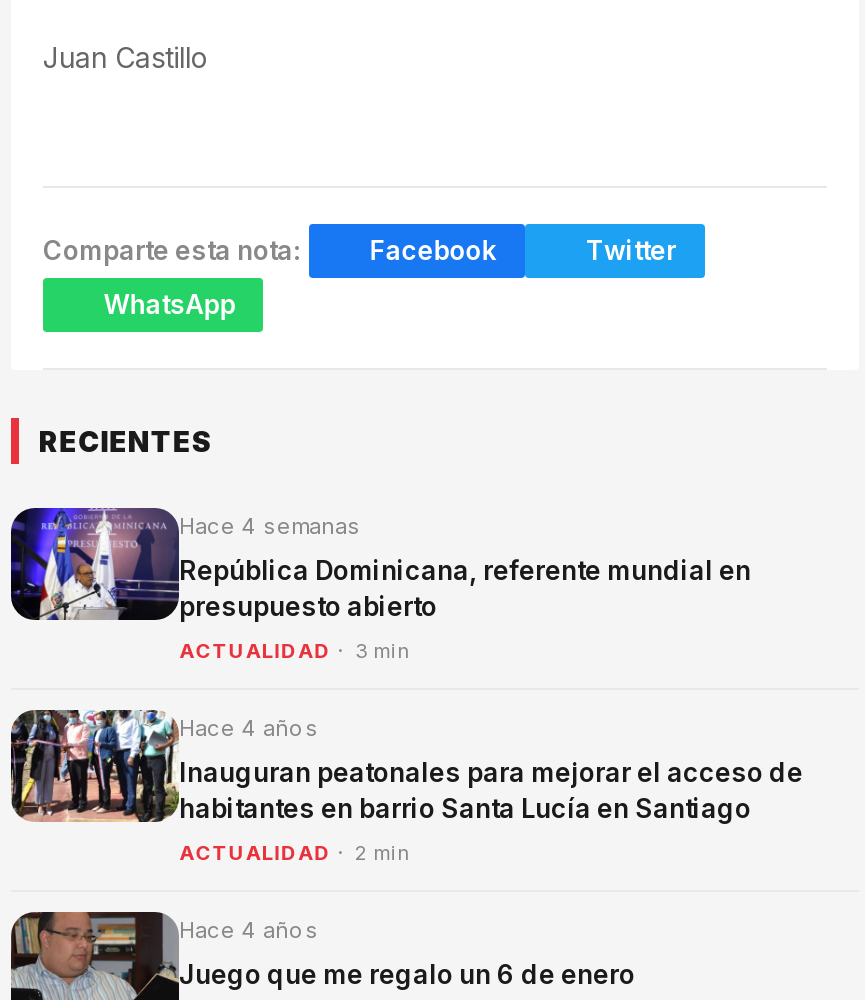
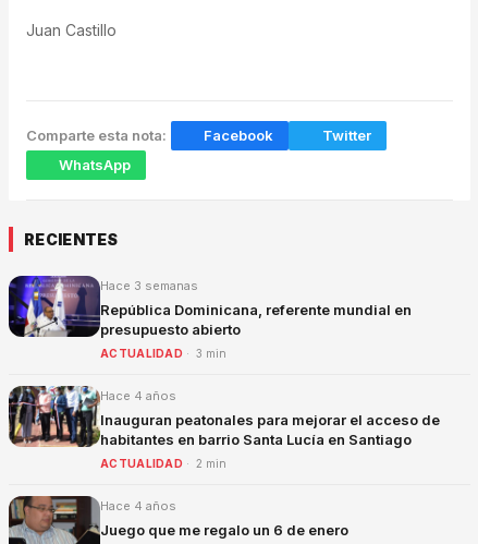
- Hace 4 semanas
+ Hace 3 semanas
